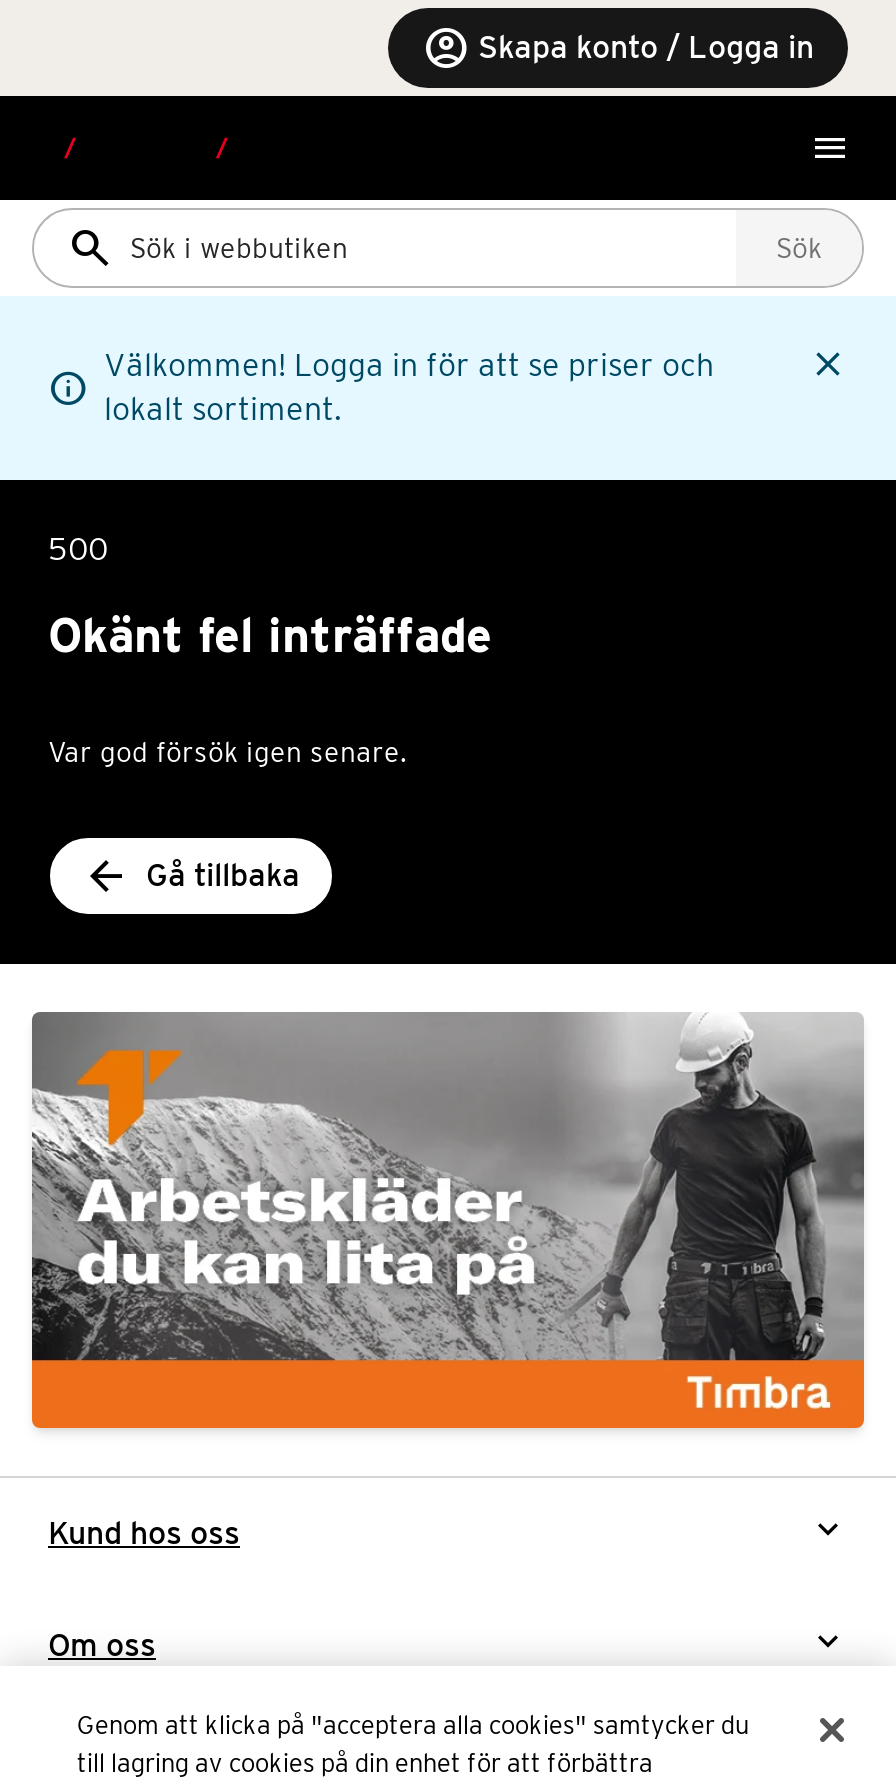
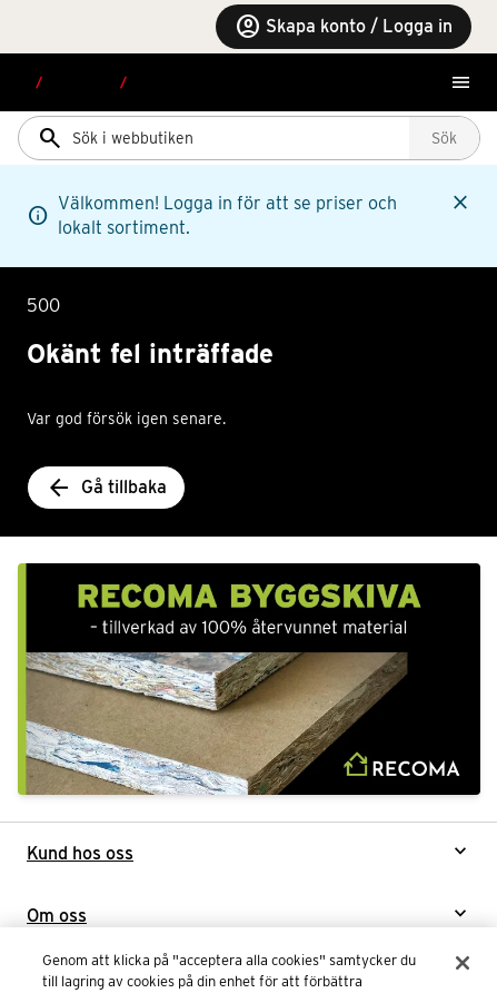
- [image]
+ [image]
